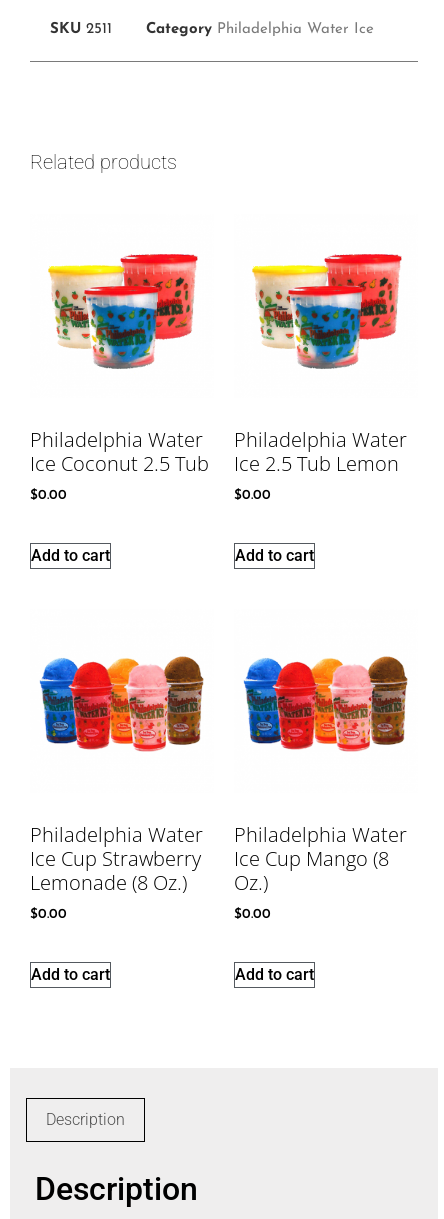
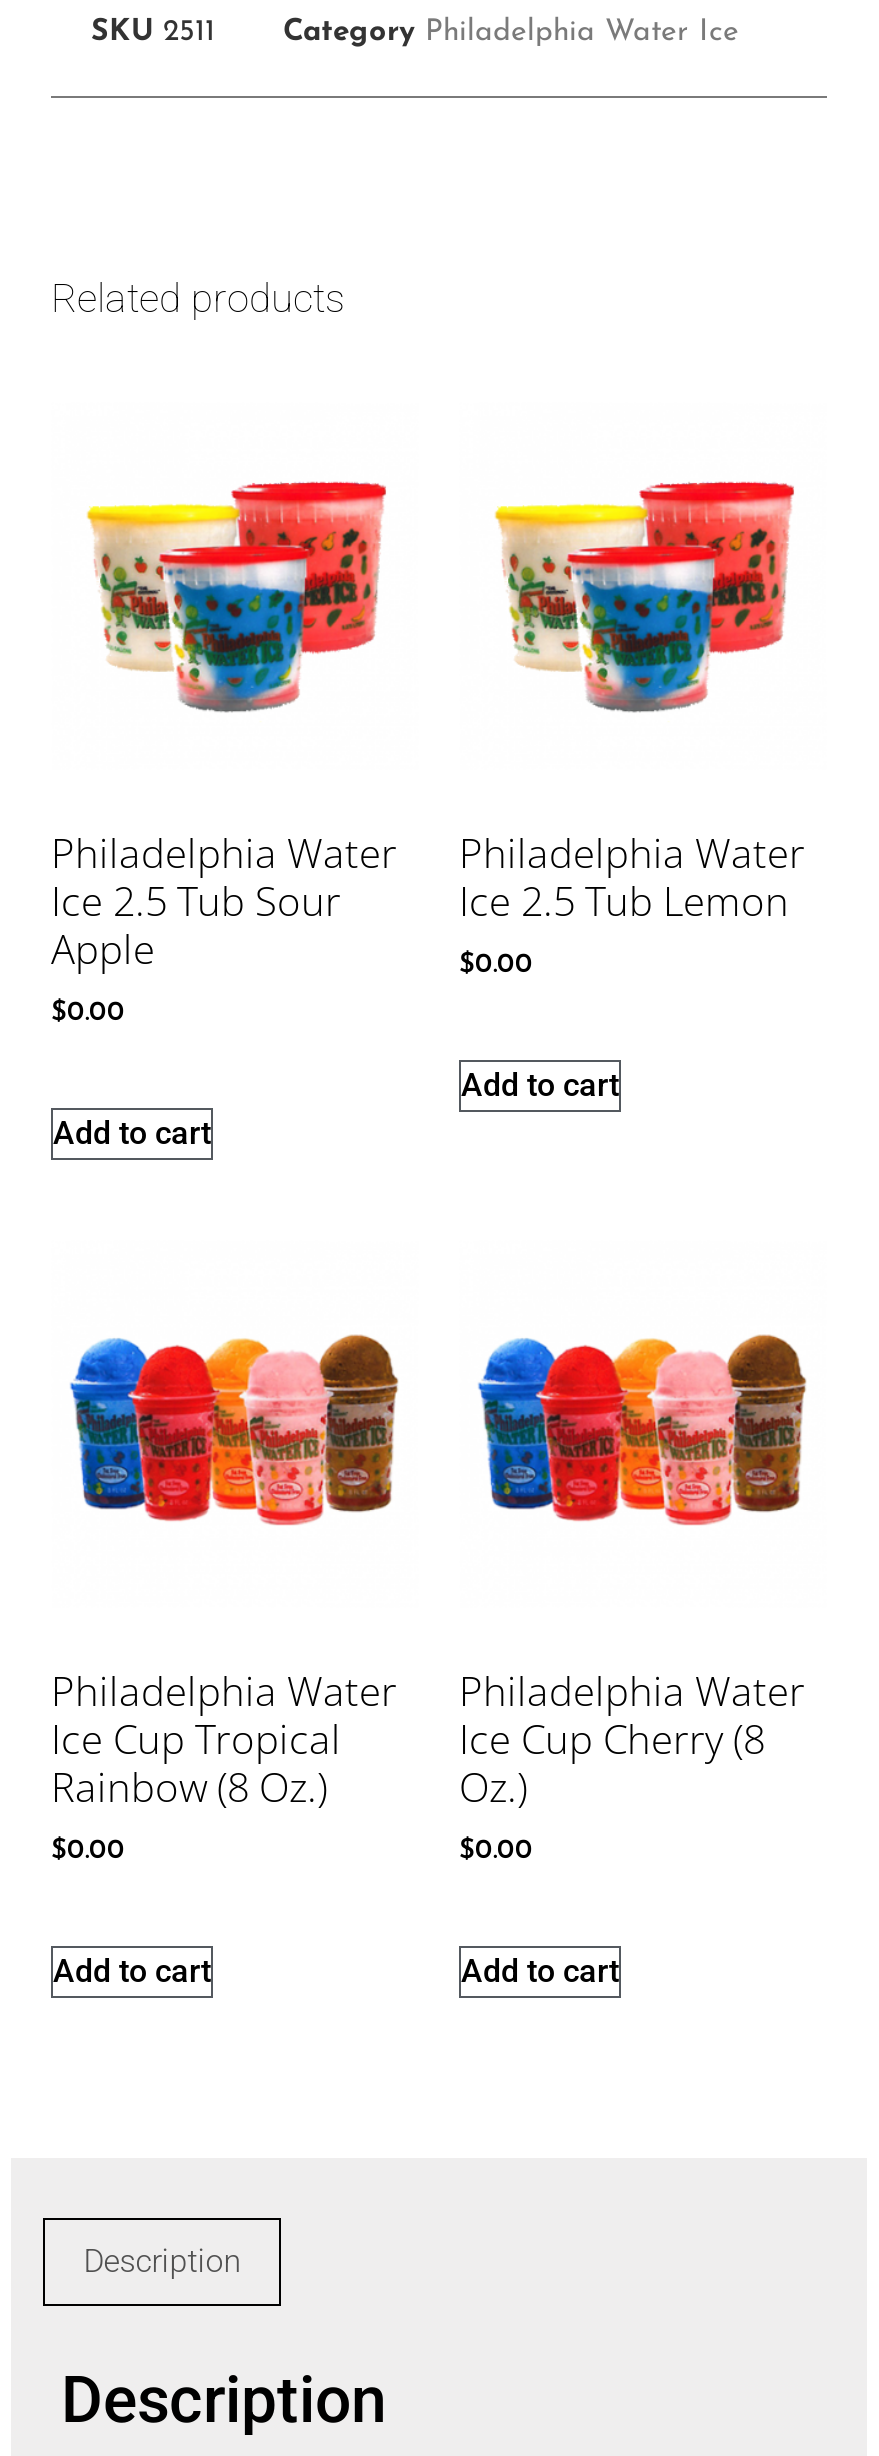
- Ice Coconut 2.5 Tub
+ Ice 2.5 Tub Sour
+ Apple

- Ice Cup Strawberry
+ Ice Cup Tropical

- Ice Cup Mango (8
+ Ice Cup Cherry (8

- Lemonade (8 Oz.)
+ Rainbow (8 Oz.)
